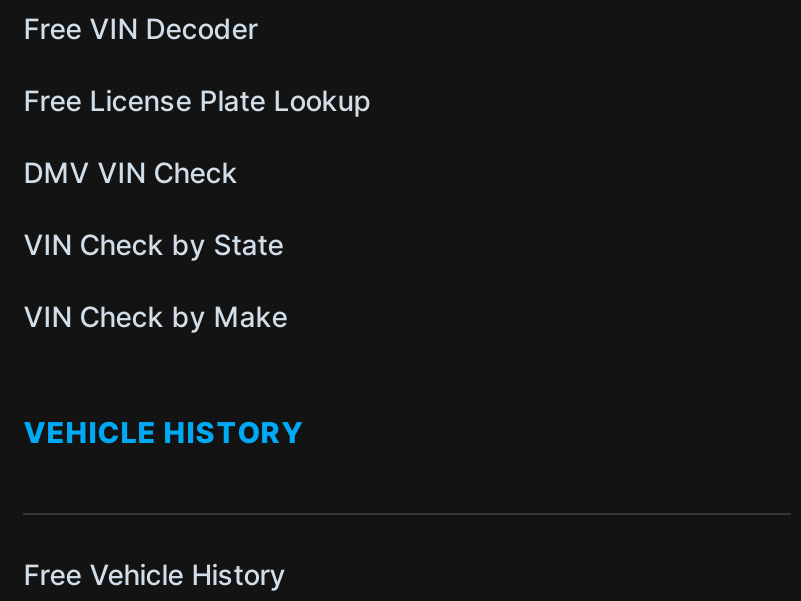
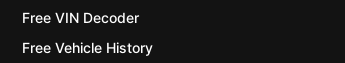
- Free License Plate Lookup
- DMV VIN Check
- VIN Check by State
- VIN Check by Make
- VEHICLE HISTORY
